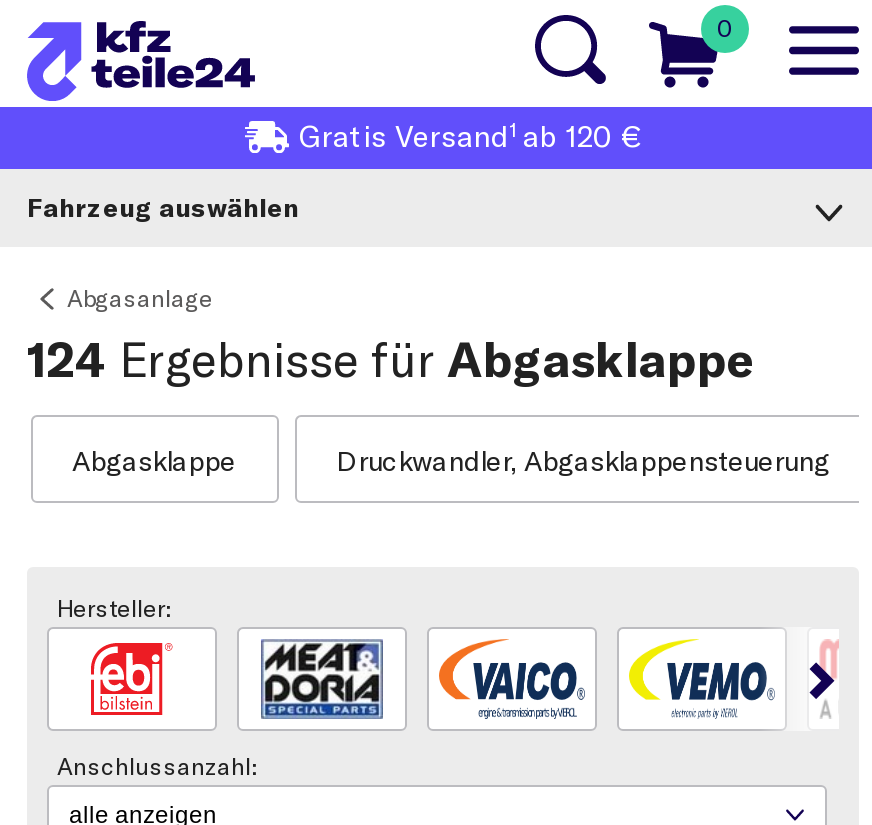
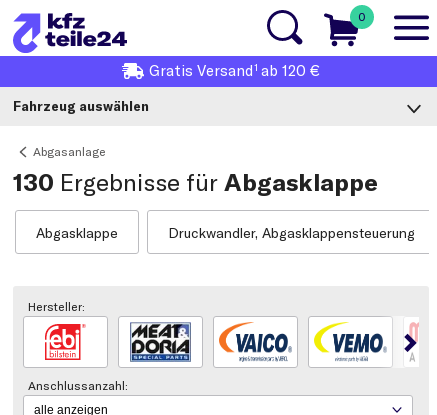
- 124 Ergebnisse für Abgasklappe
+ 130 Ergebnisse für Abgasklappe
